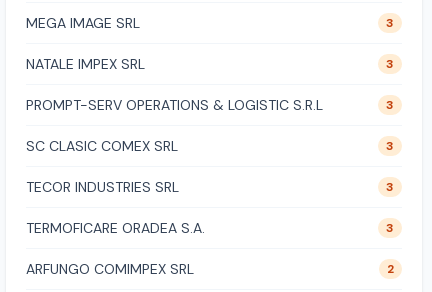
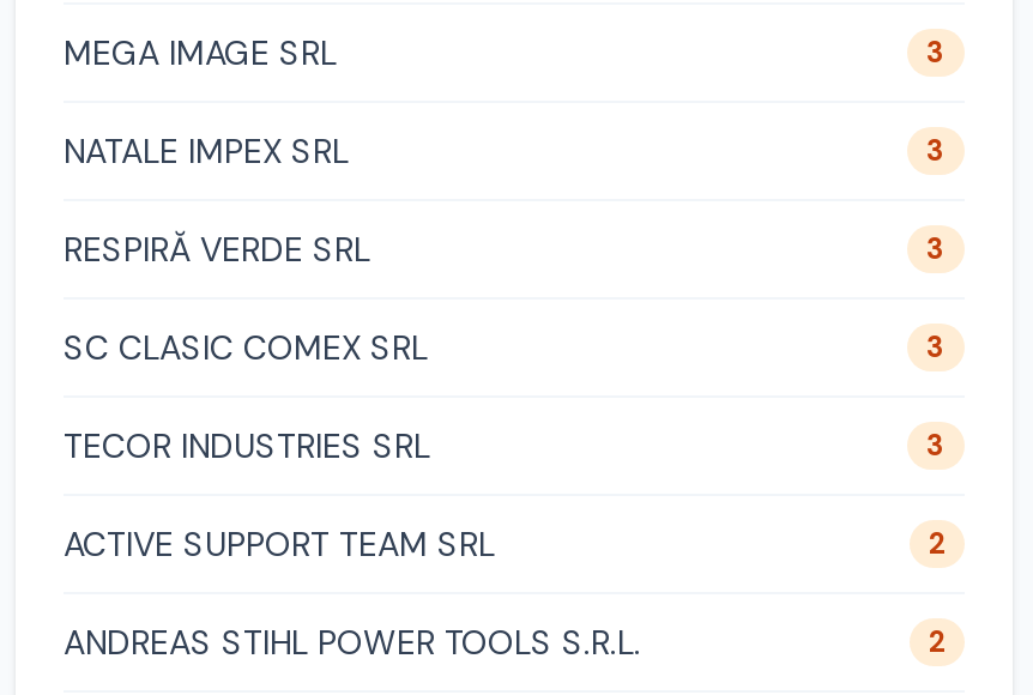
- PROMPT-SERV OPERATIONS & LOGISTIC S.R.L
+ RESPIRĂ VERDE SRL

- TERMOFICARE ORADEA S.A.
- 3
+ ACTIVE SUPPORT TEAM SRL
+ 2

- ARFUNGO COMIMPEX SRL
+ ANDREAS STIHL POWER TOOLS S.R.L.
